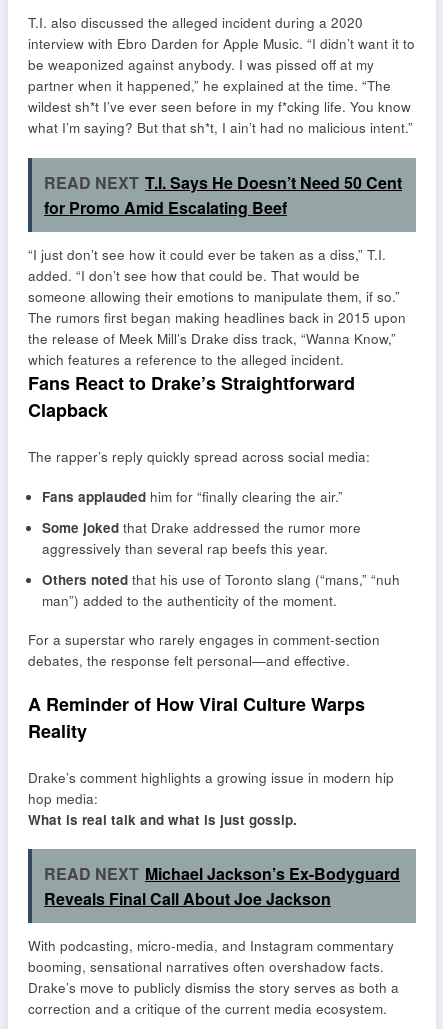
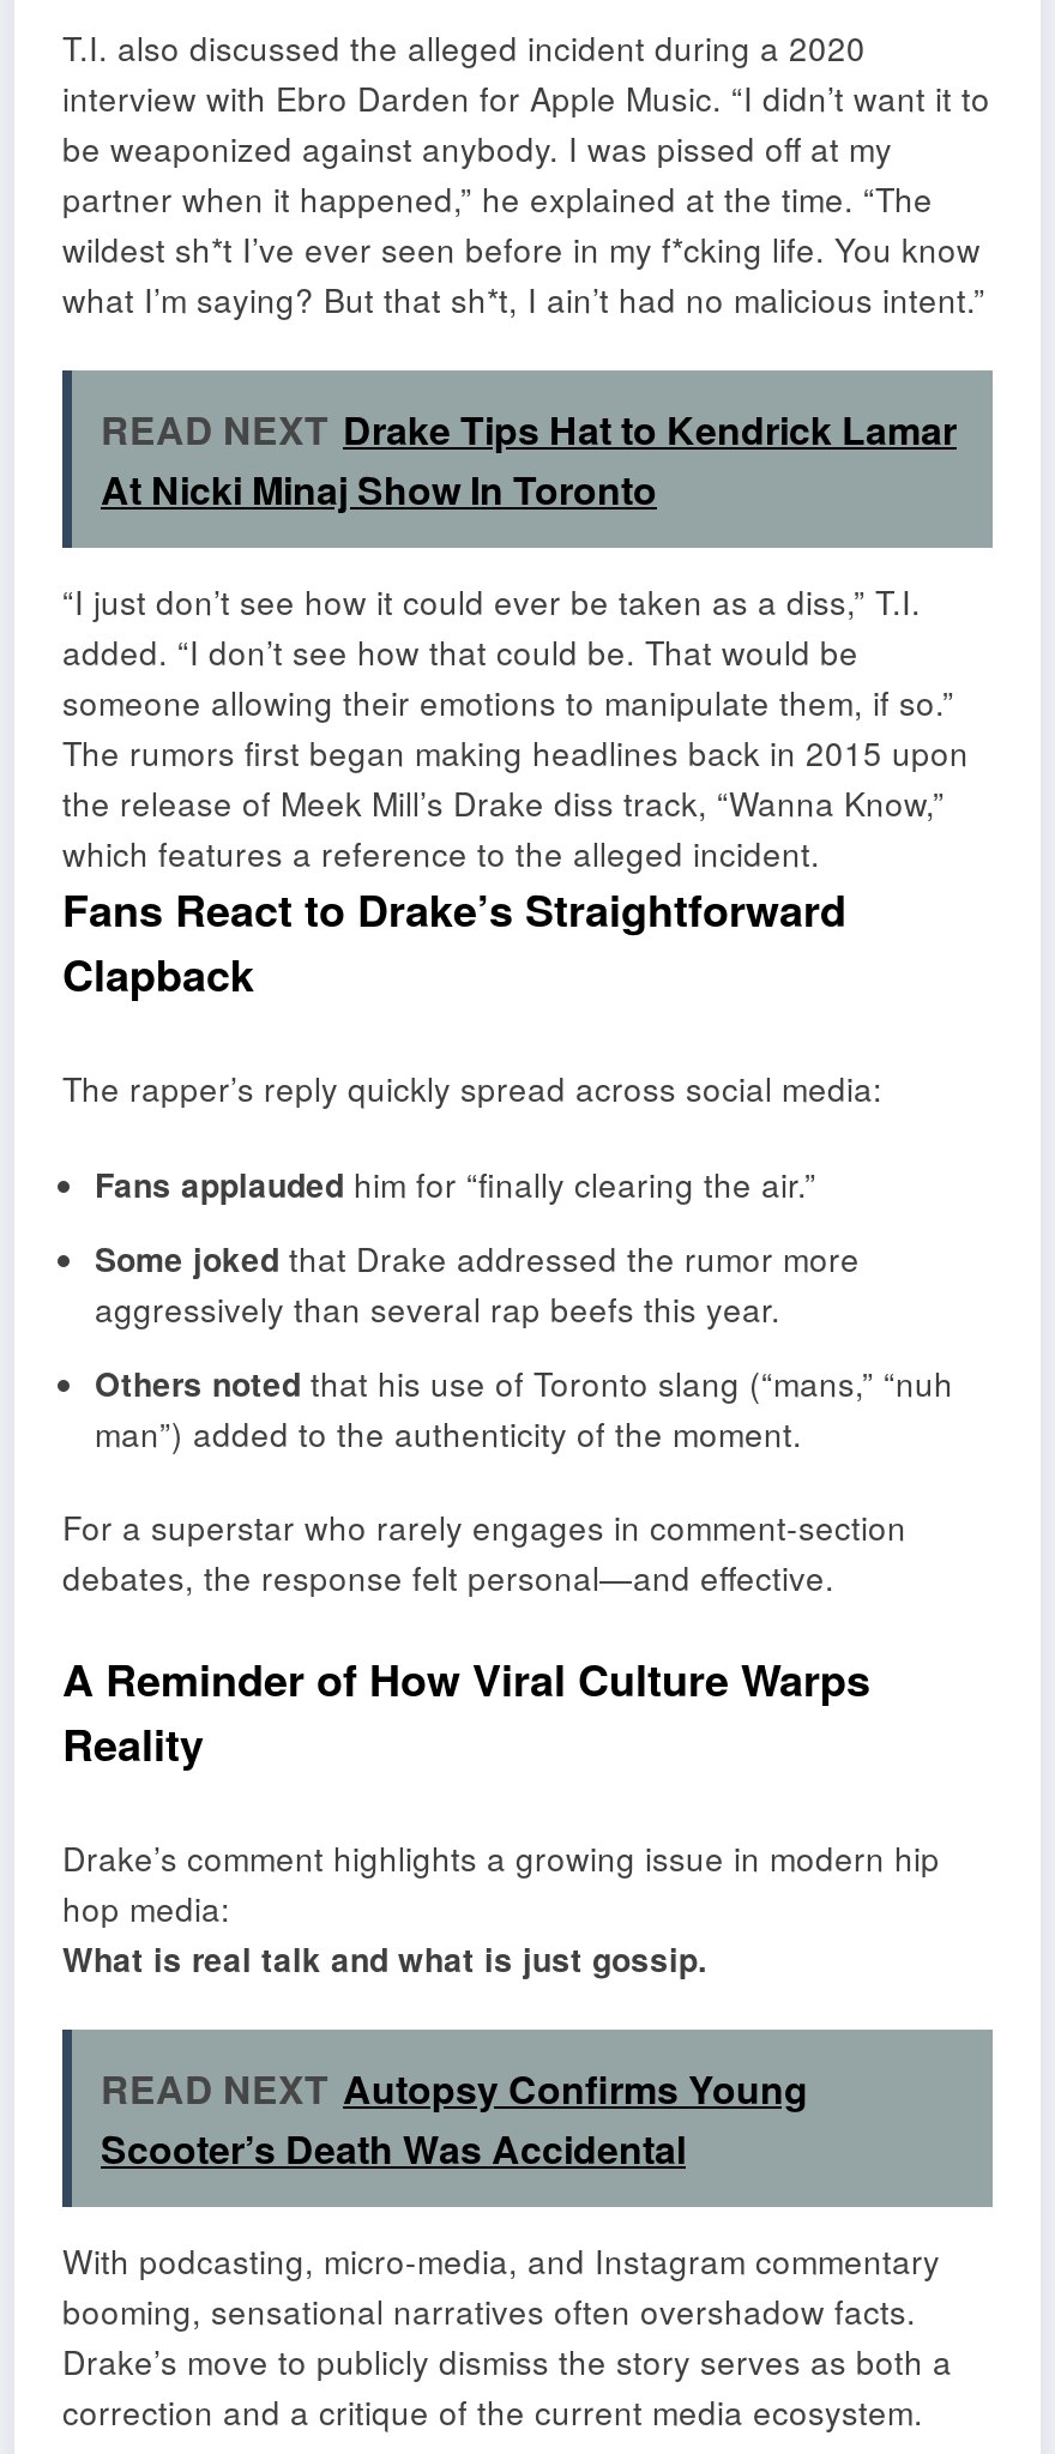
- READ NEXT T.I. Says He Doesn’t Need 50 Cent
- for Promo Amid Escalating Beef
+ READ NEXT Drake Tips Hat to Kendrick Lamar
+ At Nicki Minaj Show In Toronto

- READ NEXT Michael Jackson’s Ex-Bodyguard
- Reveals Final Call About Joe Jackson
+ READ NEXT Autopsy Confirms Young
+ Scooter’s Death Was Accidental
